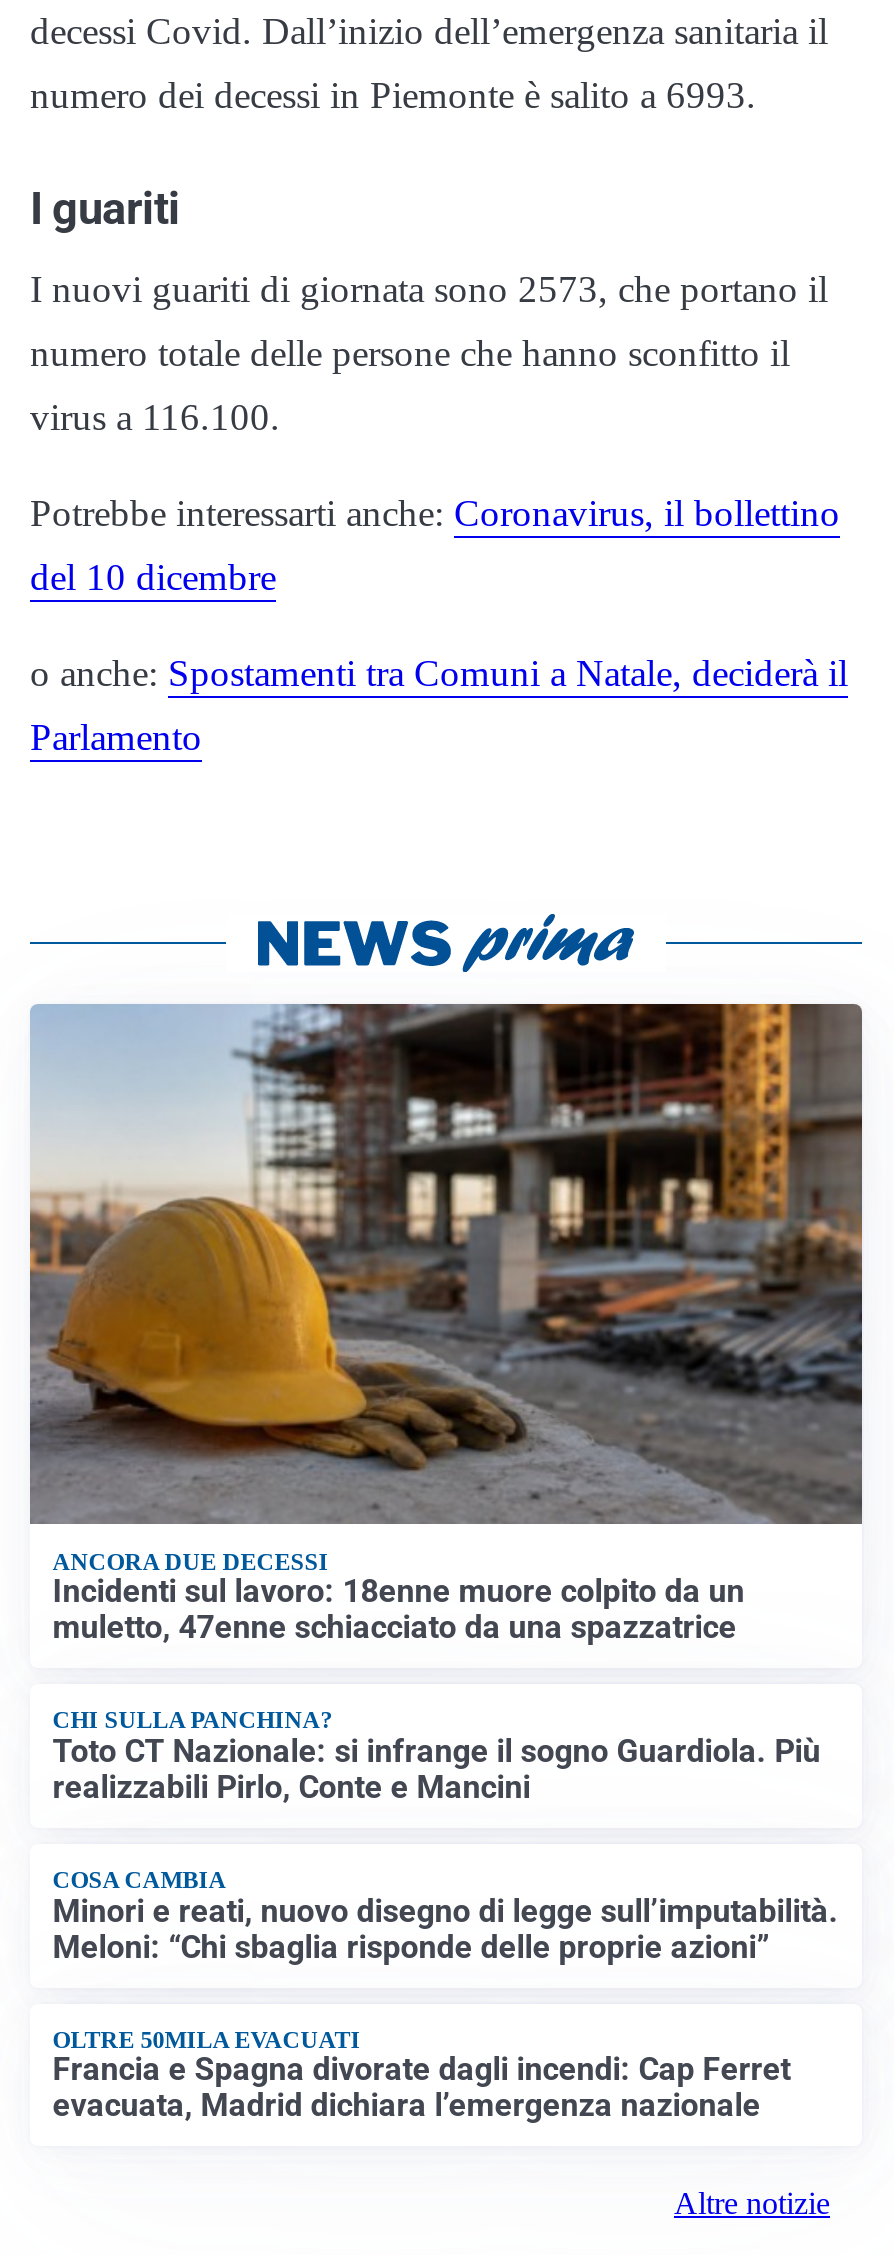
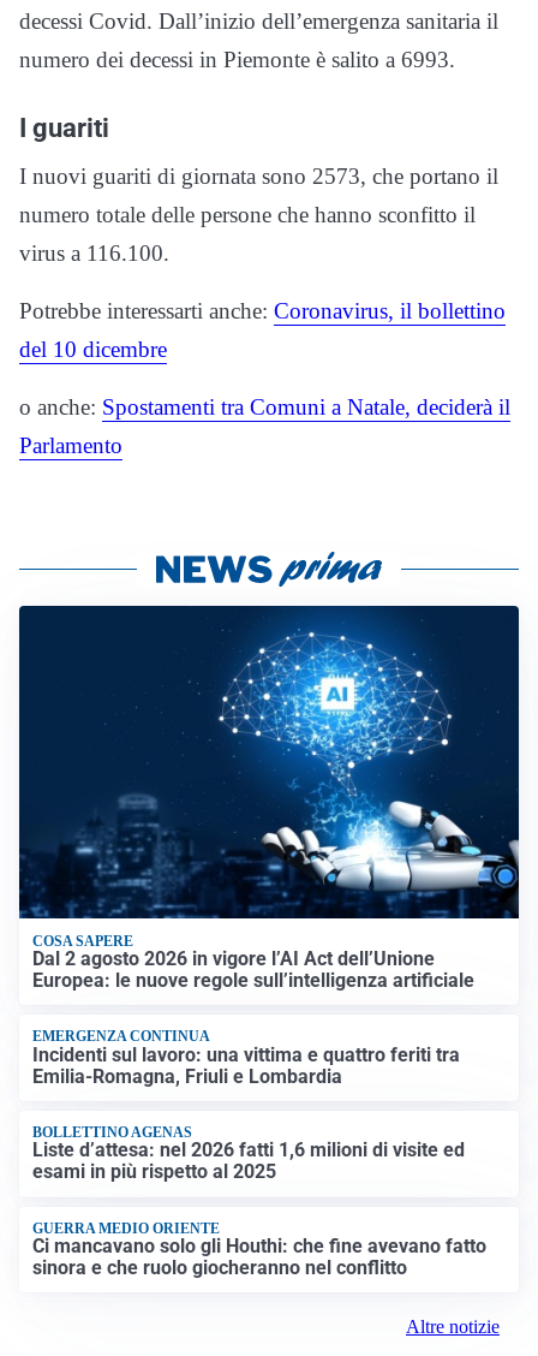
- [image]
- ANCORA DUE DECESSI
- Incidenti sul lavoro: 18enne muore colpito da un
- muletto, 47enne schiacciato da una spazzatrice
+ [image]
+ COSA SAPERE
+ Dal 2 agosto 2026 in vigore l’AI Act dell’Unione
+ Europea: le nuove regole sull’intelligenza artificiale

- CHI SULLA PANCHINA?
- Toto CT Nazionale: si infrange il sogno Guardiola. Più
- realizzabili Pirlo, Conte e Mancini
+ EMERGENZA CONTINUA
+ Incidenti sul lavoro: una vittima e quattro feriti tra
+ Emilia-Romagna, Friuli e Lombardia

- COSA CAMBIA
- Minori e reati, nuovo disegno di legge sull’imputabilità.
- Meloni: “Chi sbaglia risponde delle proprie azioni”
+ BOLLETTINO AGENAS
+ Liste d’attesa: nel 2026 fatti 1,6 milioni di visite ed
+ esami in più rispetto al 2025

- OLTRE 50MILA EVACUATI
- Francia e Spagna divorate dagli incendi: Cap Ferret
- evacuata, Madrid dichiara l’emergenza nazionale
+ GUERRA MEDIO ORIENTE
+ Ci mancavano solo gli Houthi: che fine avevano fatto
+ sinora e che ruolo giocheranno nel conflitto
